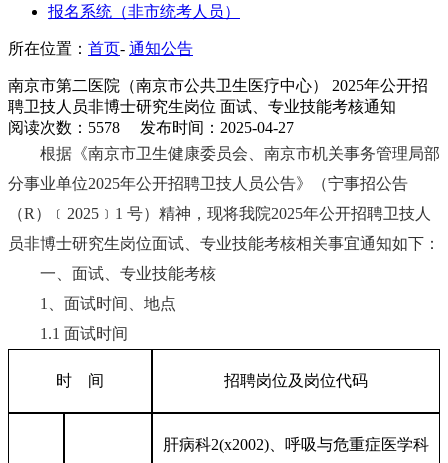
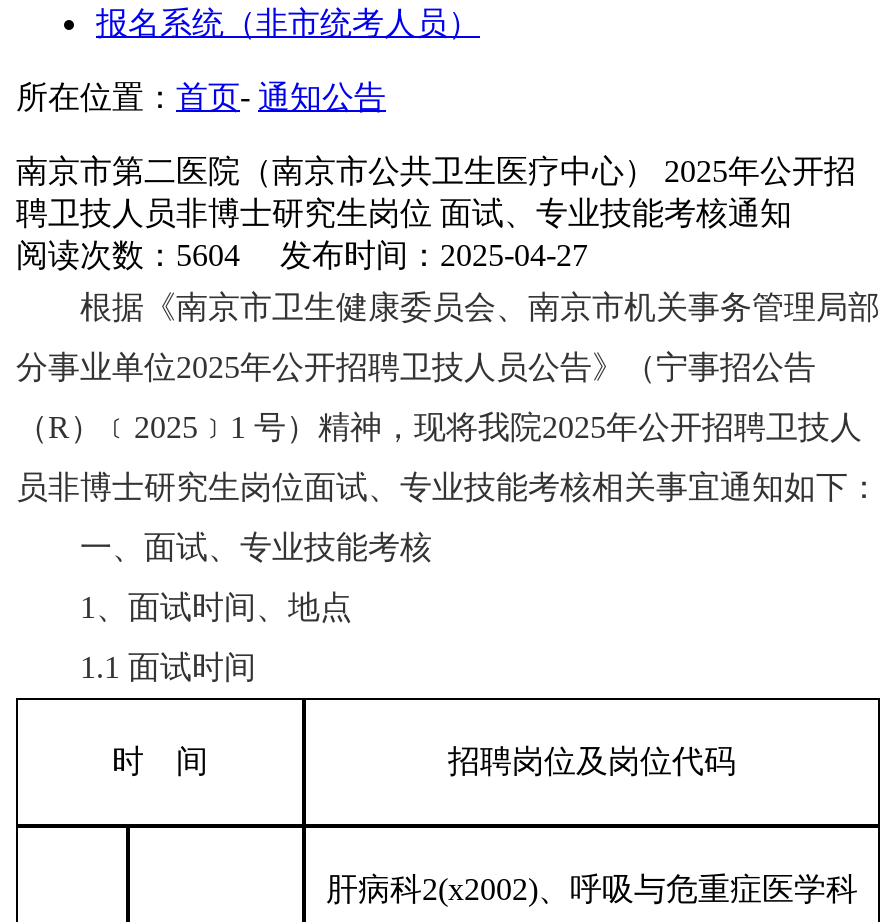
- 阅读次数：5578 发布时间：2025-04-27
+ 阅读次数：5604 发布时间：2025-04-27
